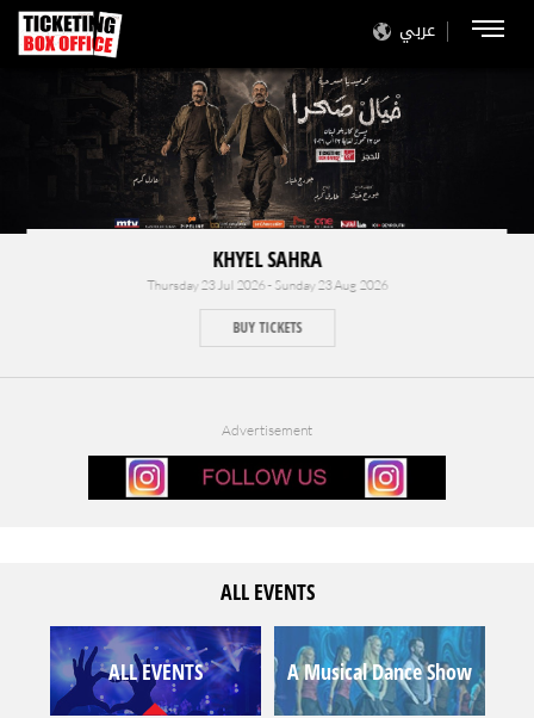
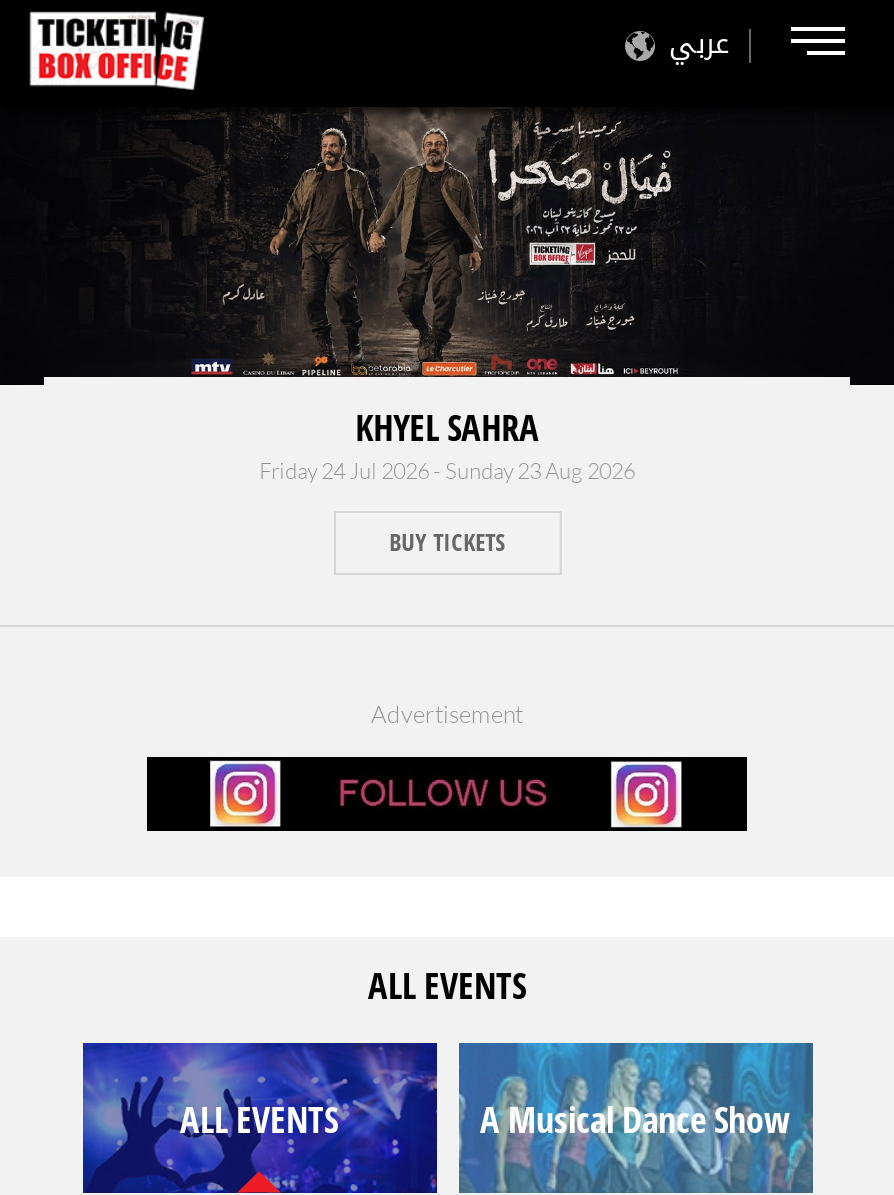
- Thursday 23 Jul 2026 - Sunday 23 Aug 2026
+ Friday 24 Jul 2026 - Sunday 23 Aug 2026
